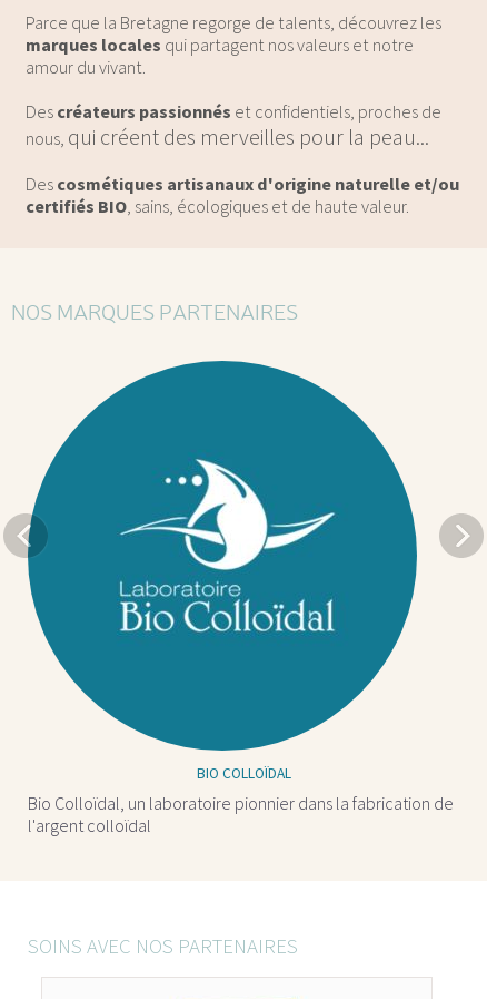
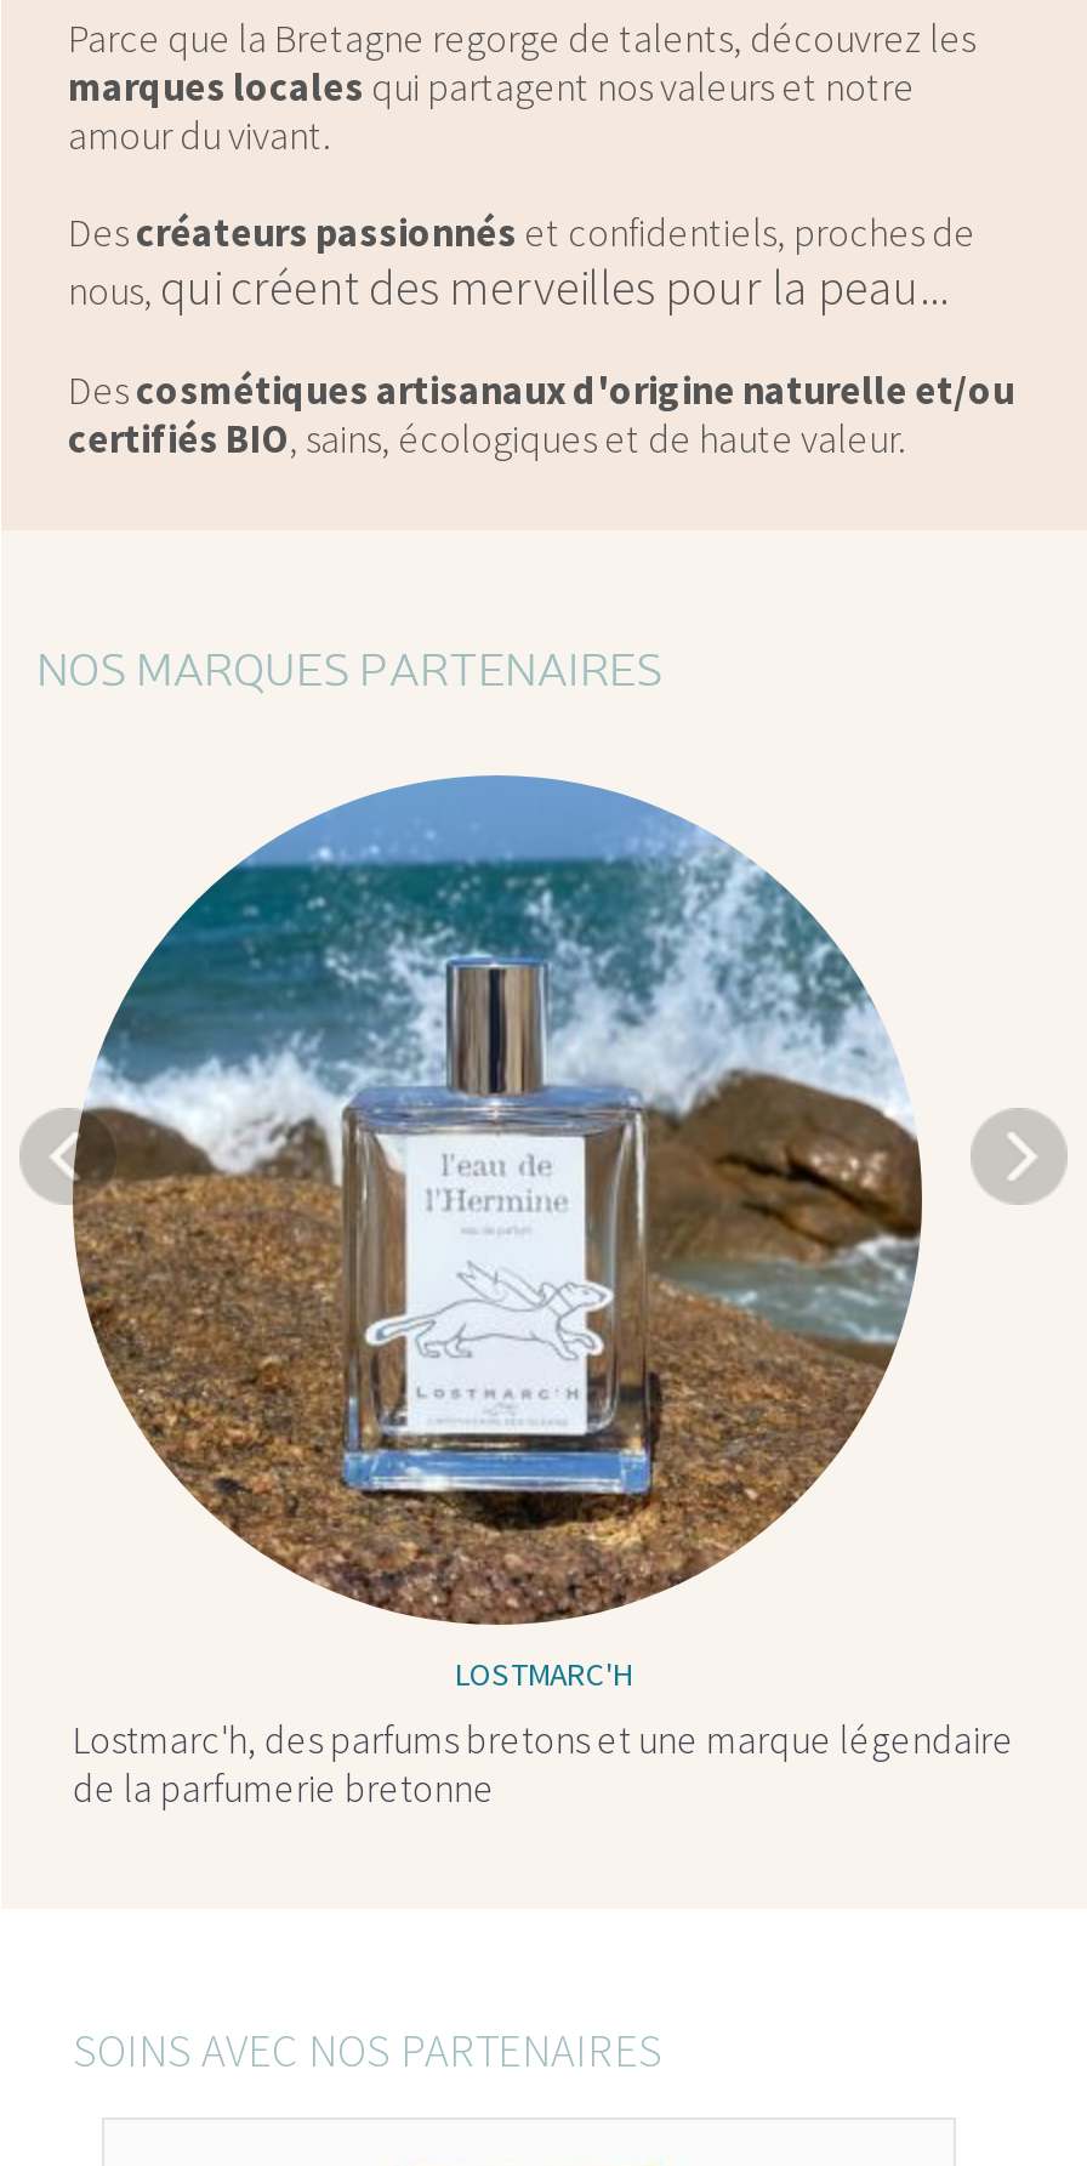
- [image]
- BIO COLLOÏDAL
- Bio Colloïdal, un laboratoire pionnier dans la fabrication de
- l'argent colloïdal
+ [image]
+ LOSTMARC'H
+ Lostmarc'h, des parfums bretons et une marque légendaire
+ de la parfumerie bretonne
